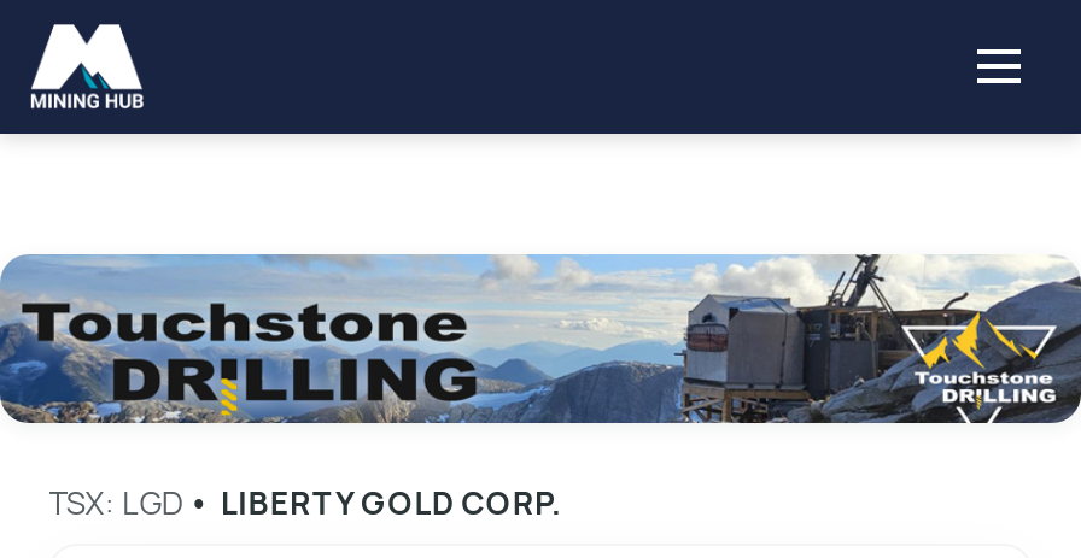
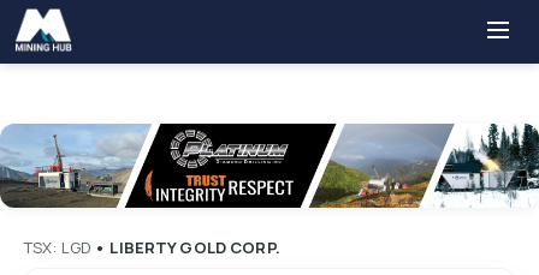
- [image]
+ [image]
